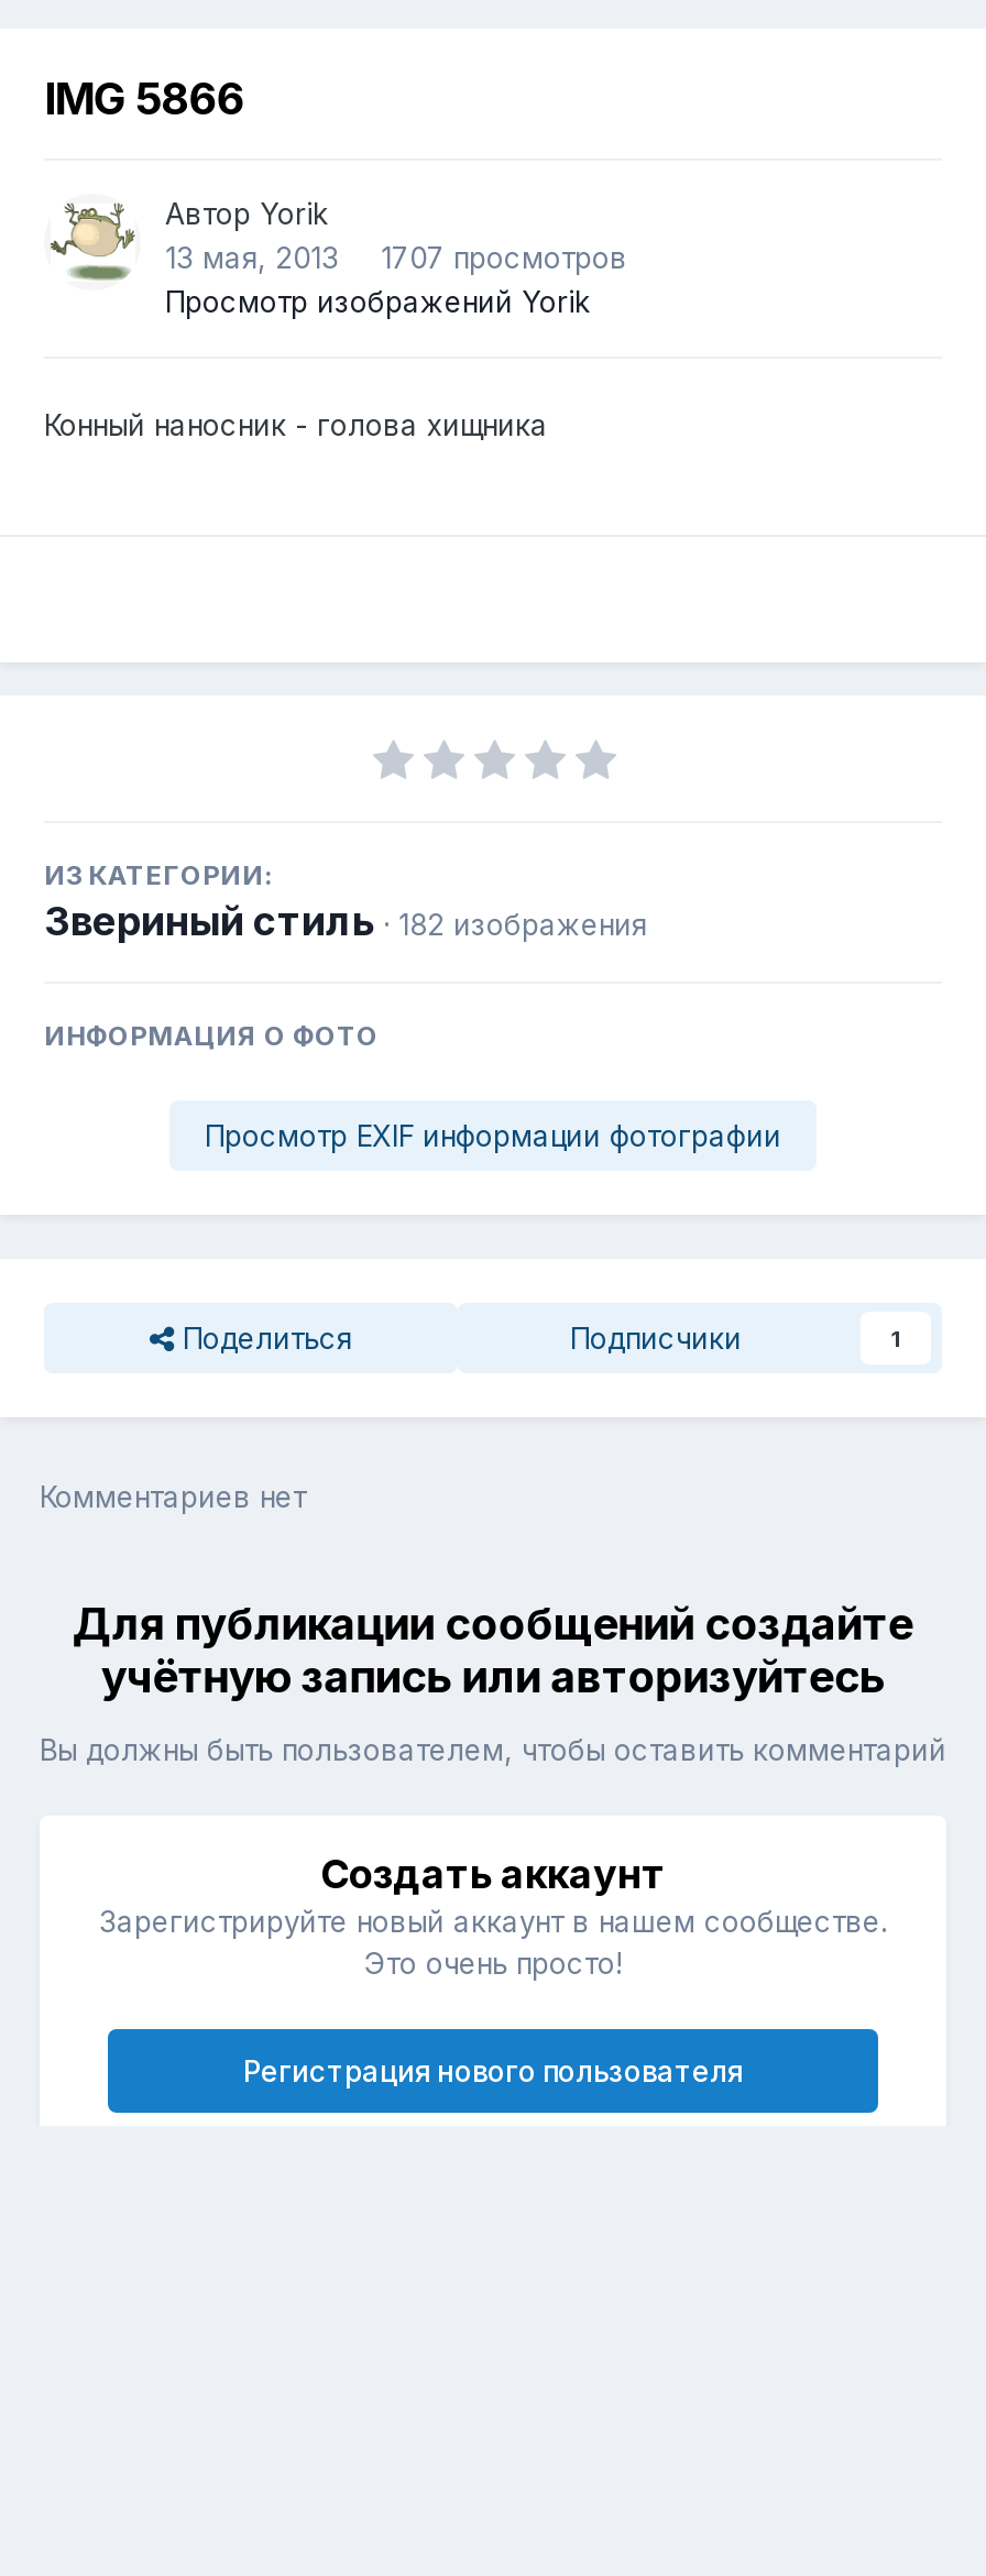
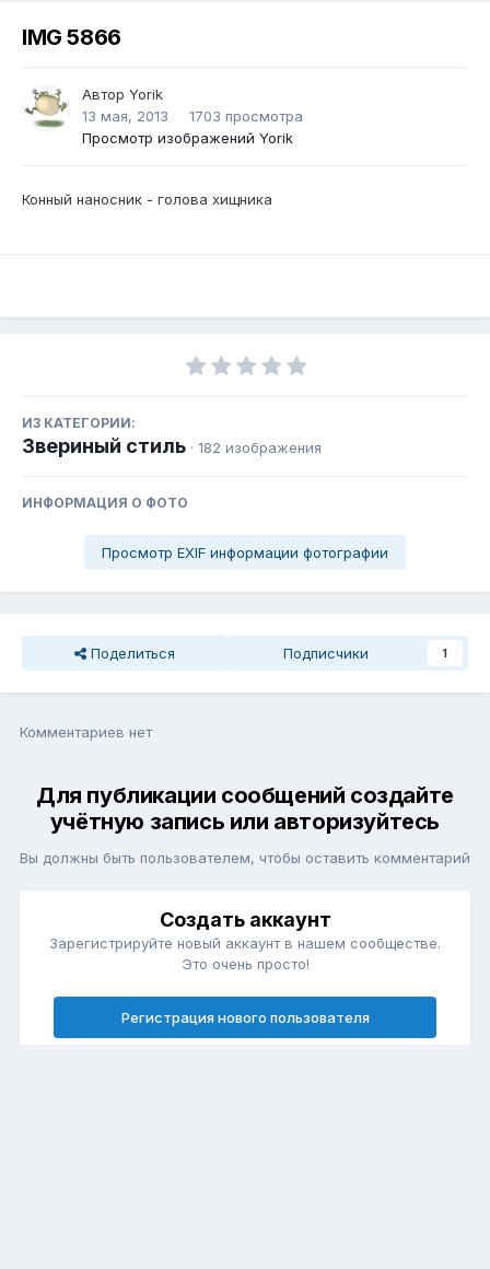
- 13 мая, 2013 1707 просмотров
+ 13 мая, 2013 1703 просмотра
